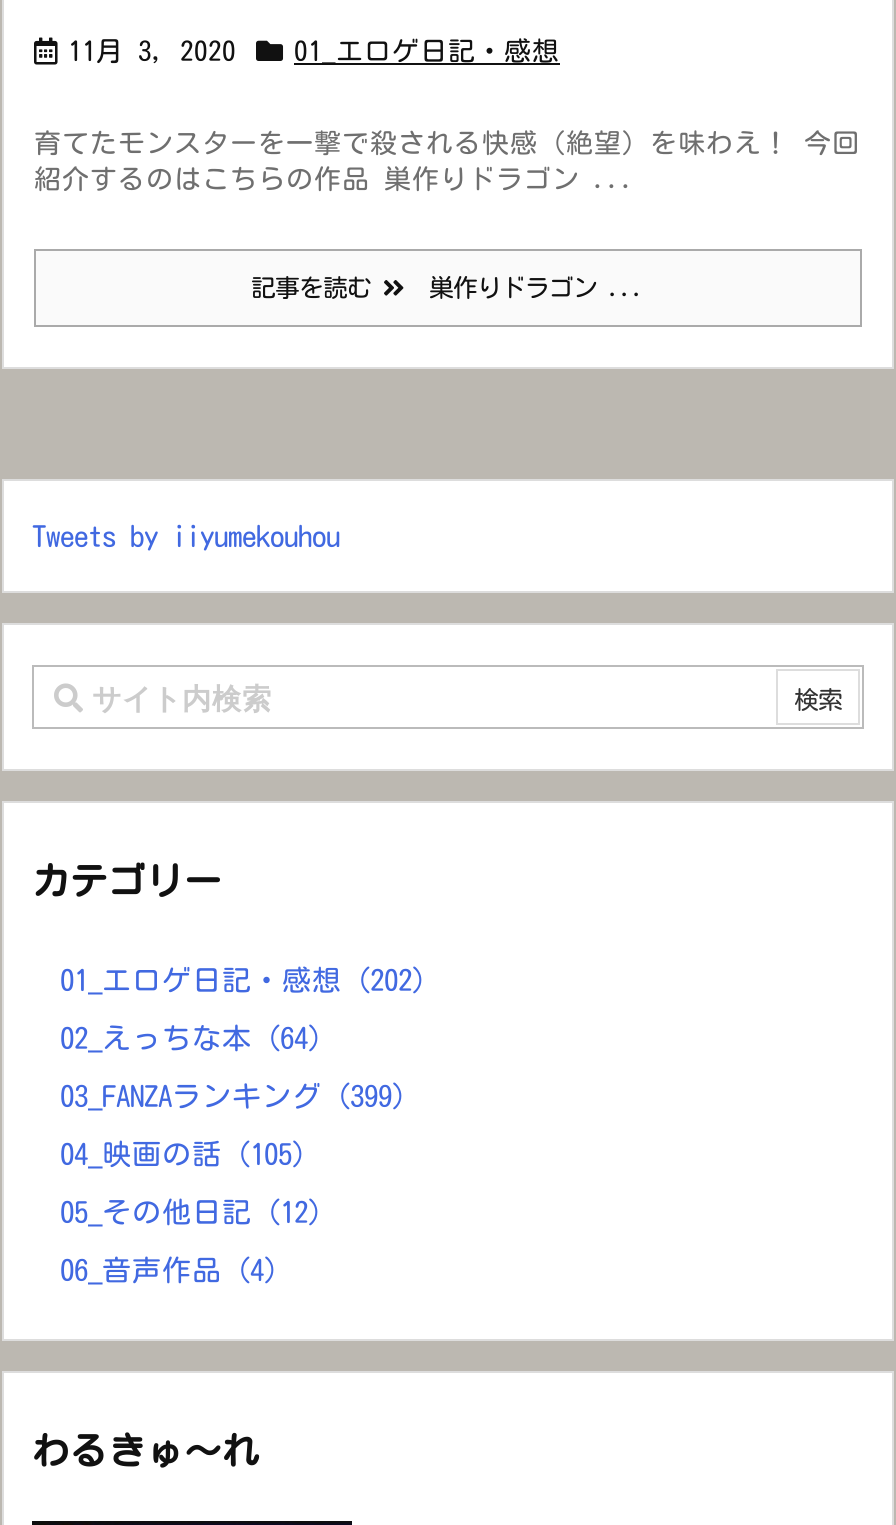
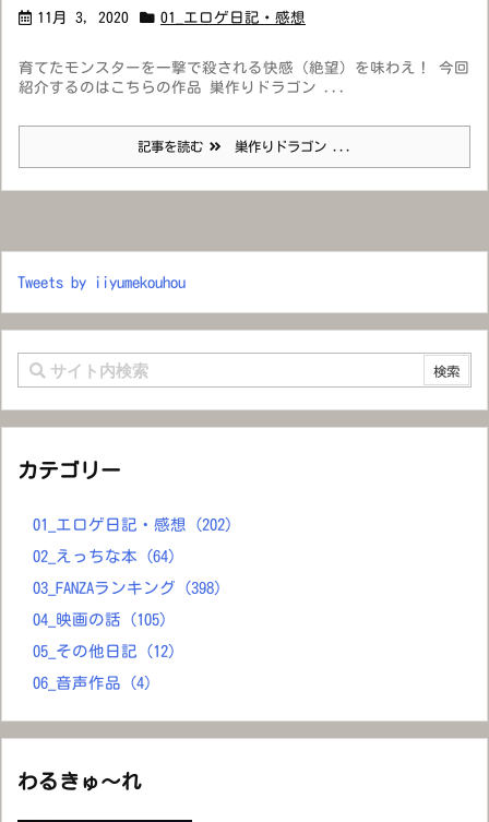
- 03_FANZAランキング(399)
+ 03_FANZAランキング(398)
